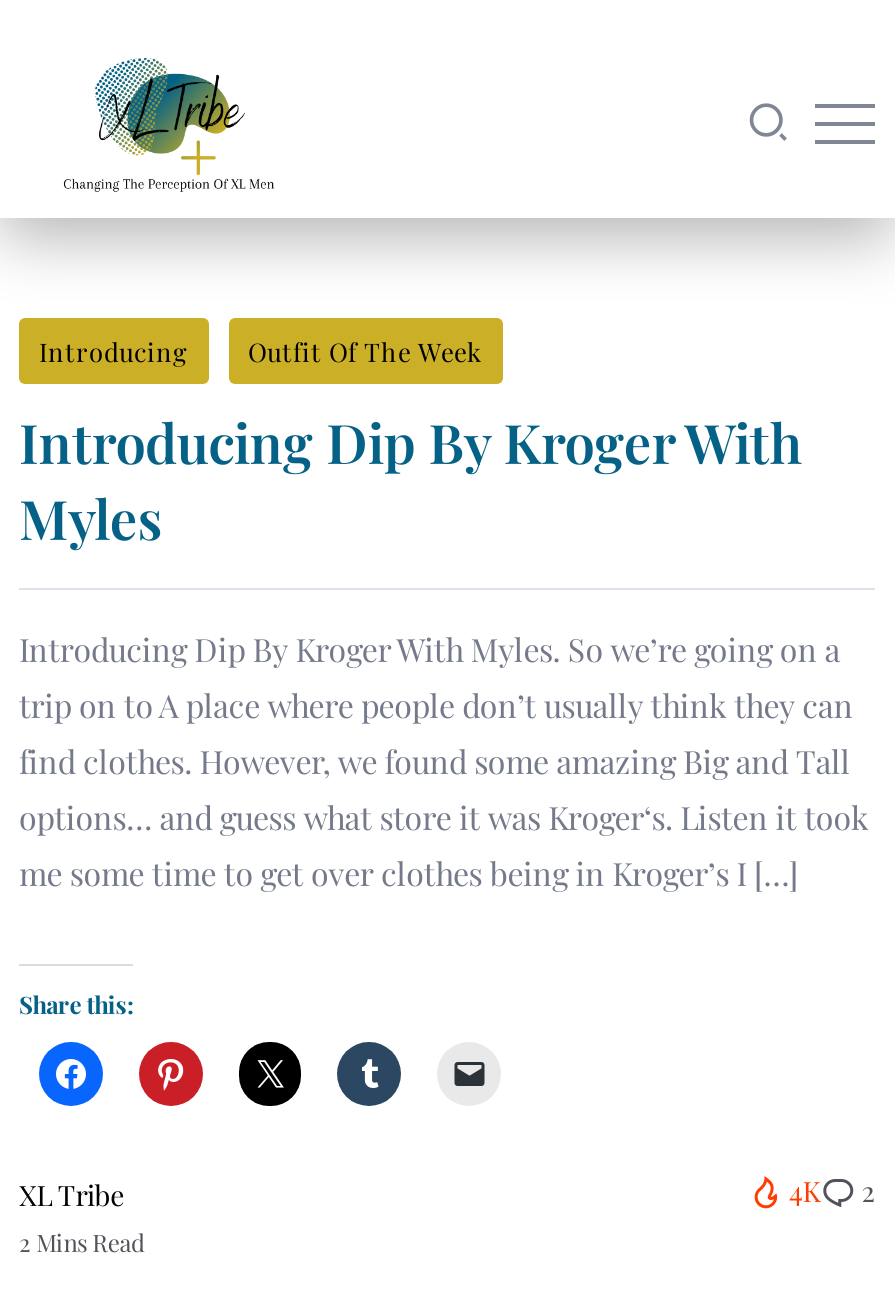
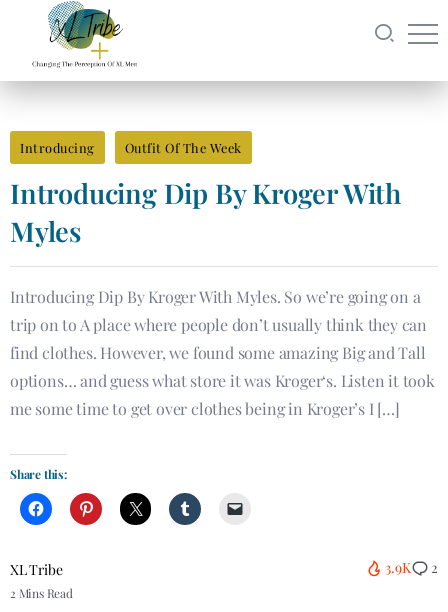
- 4K 2
+ 3.9K 2
